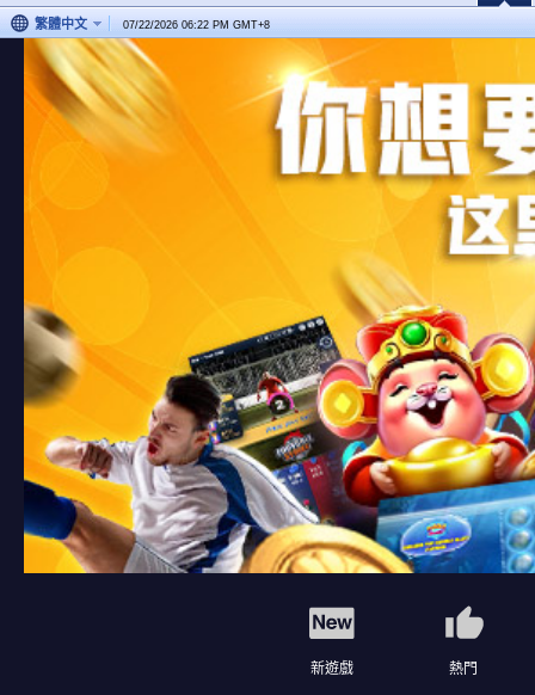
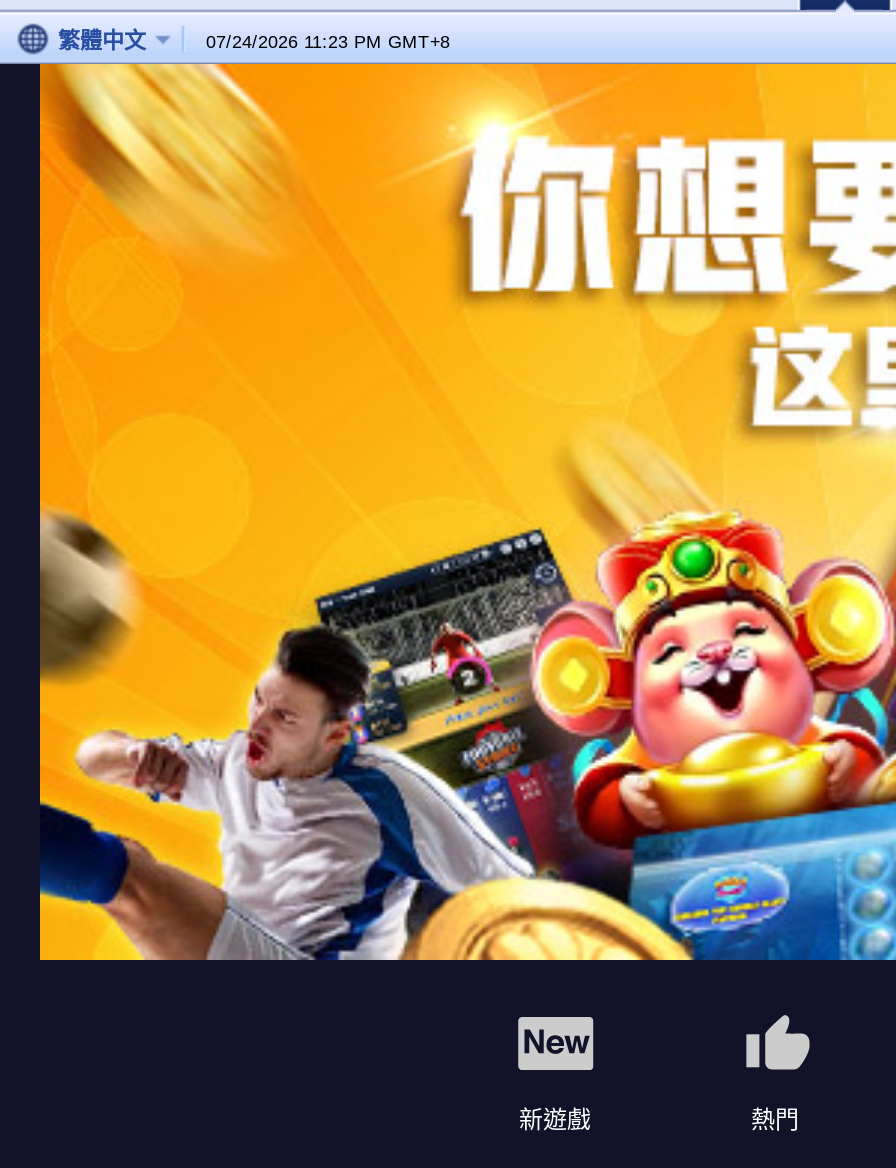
- 07/22/2026 06:22 PM GMT+8
+ 07/24/2026 11:23 PM GMT+8
